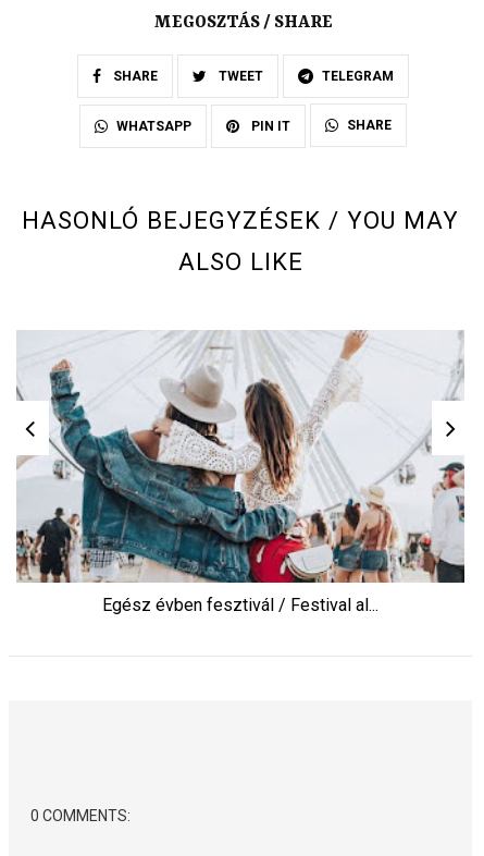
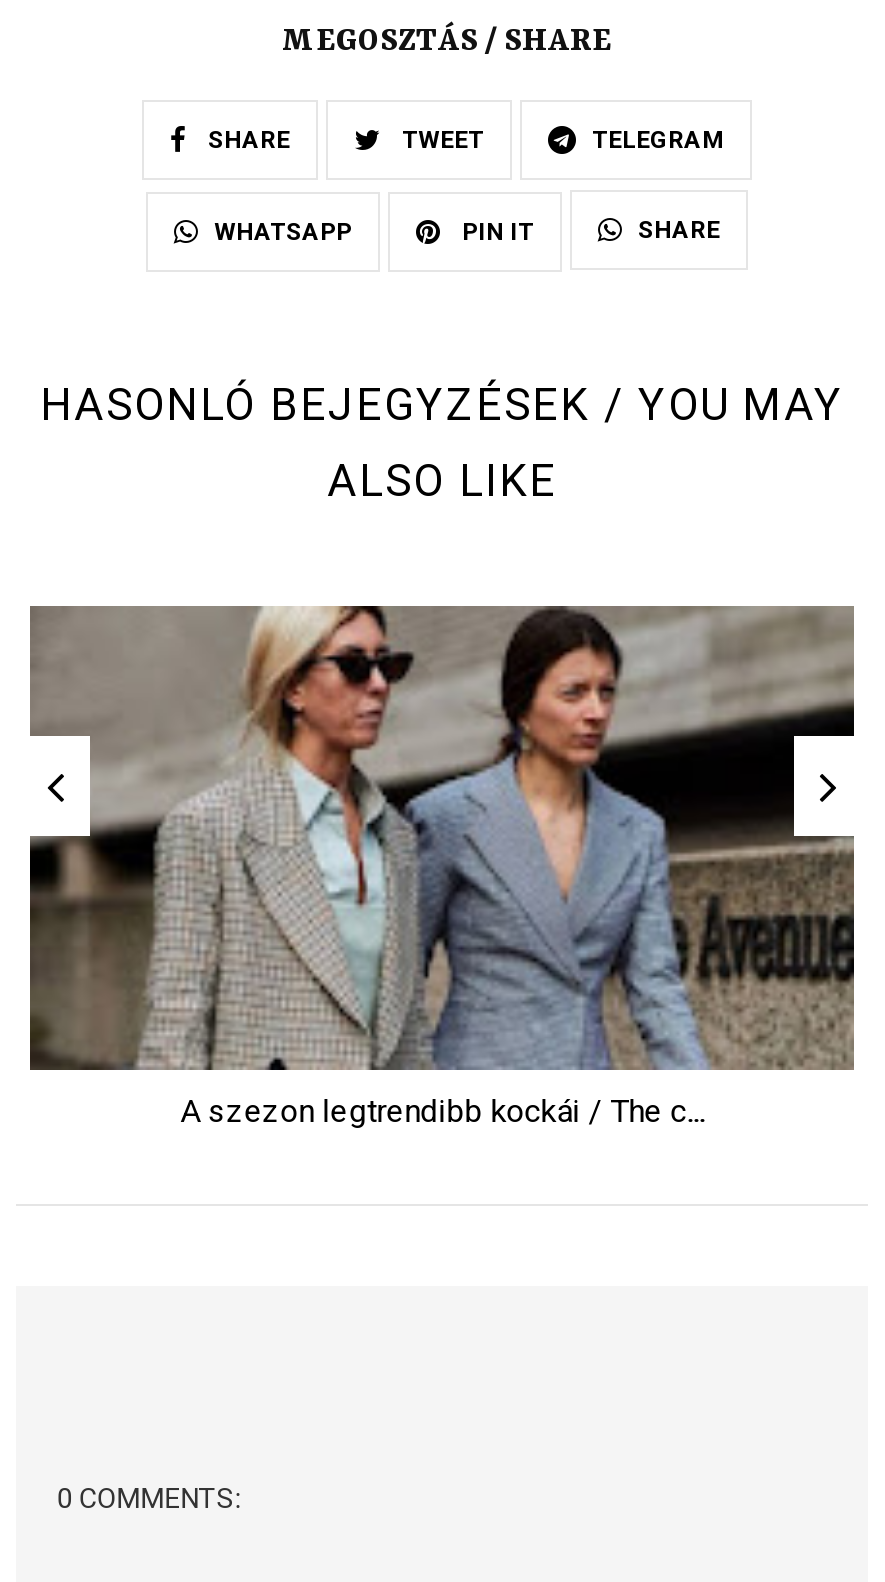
- [image]
- Egész évben fesztivál / Festival al...
+ [image]
+ A szezon legtrendibb kockái / The c...
